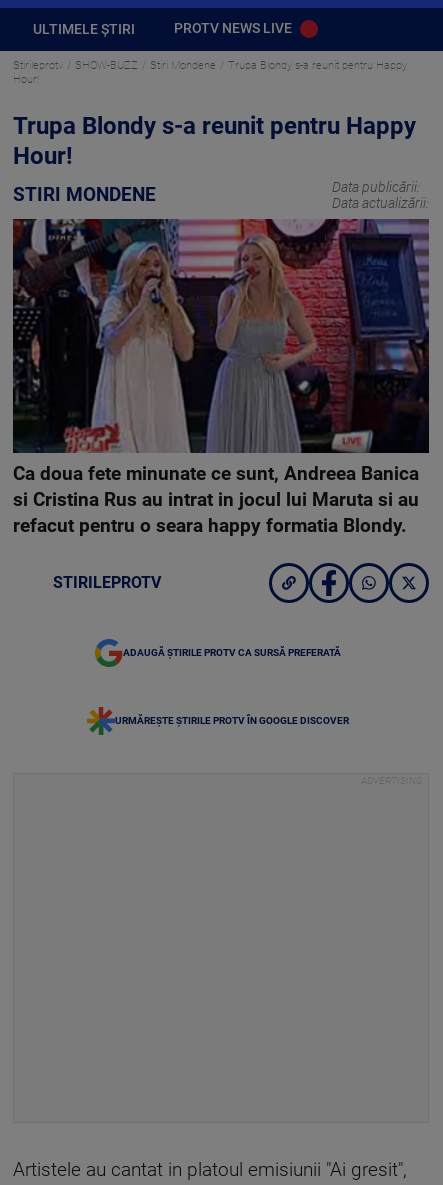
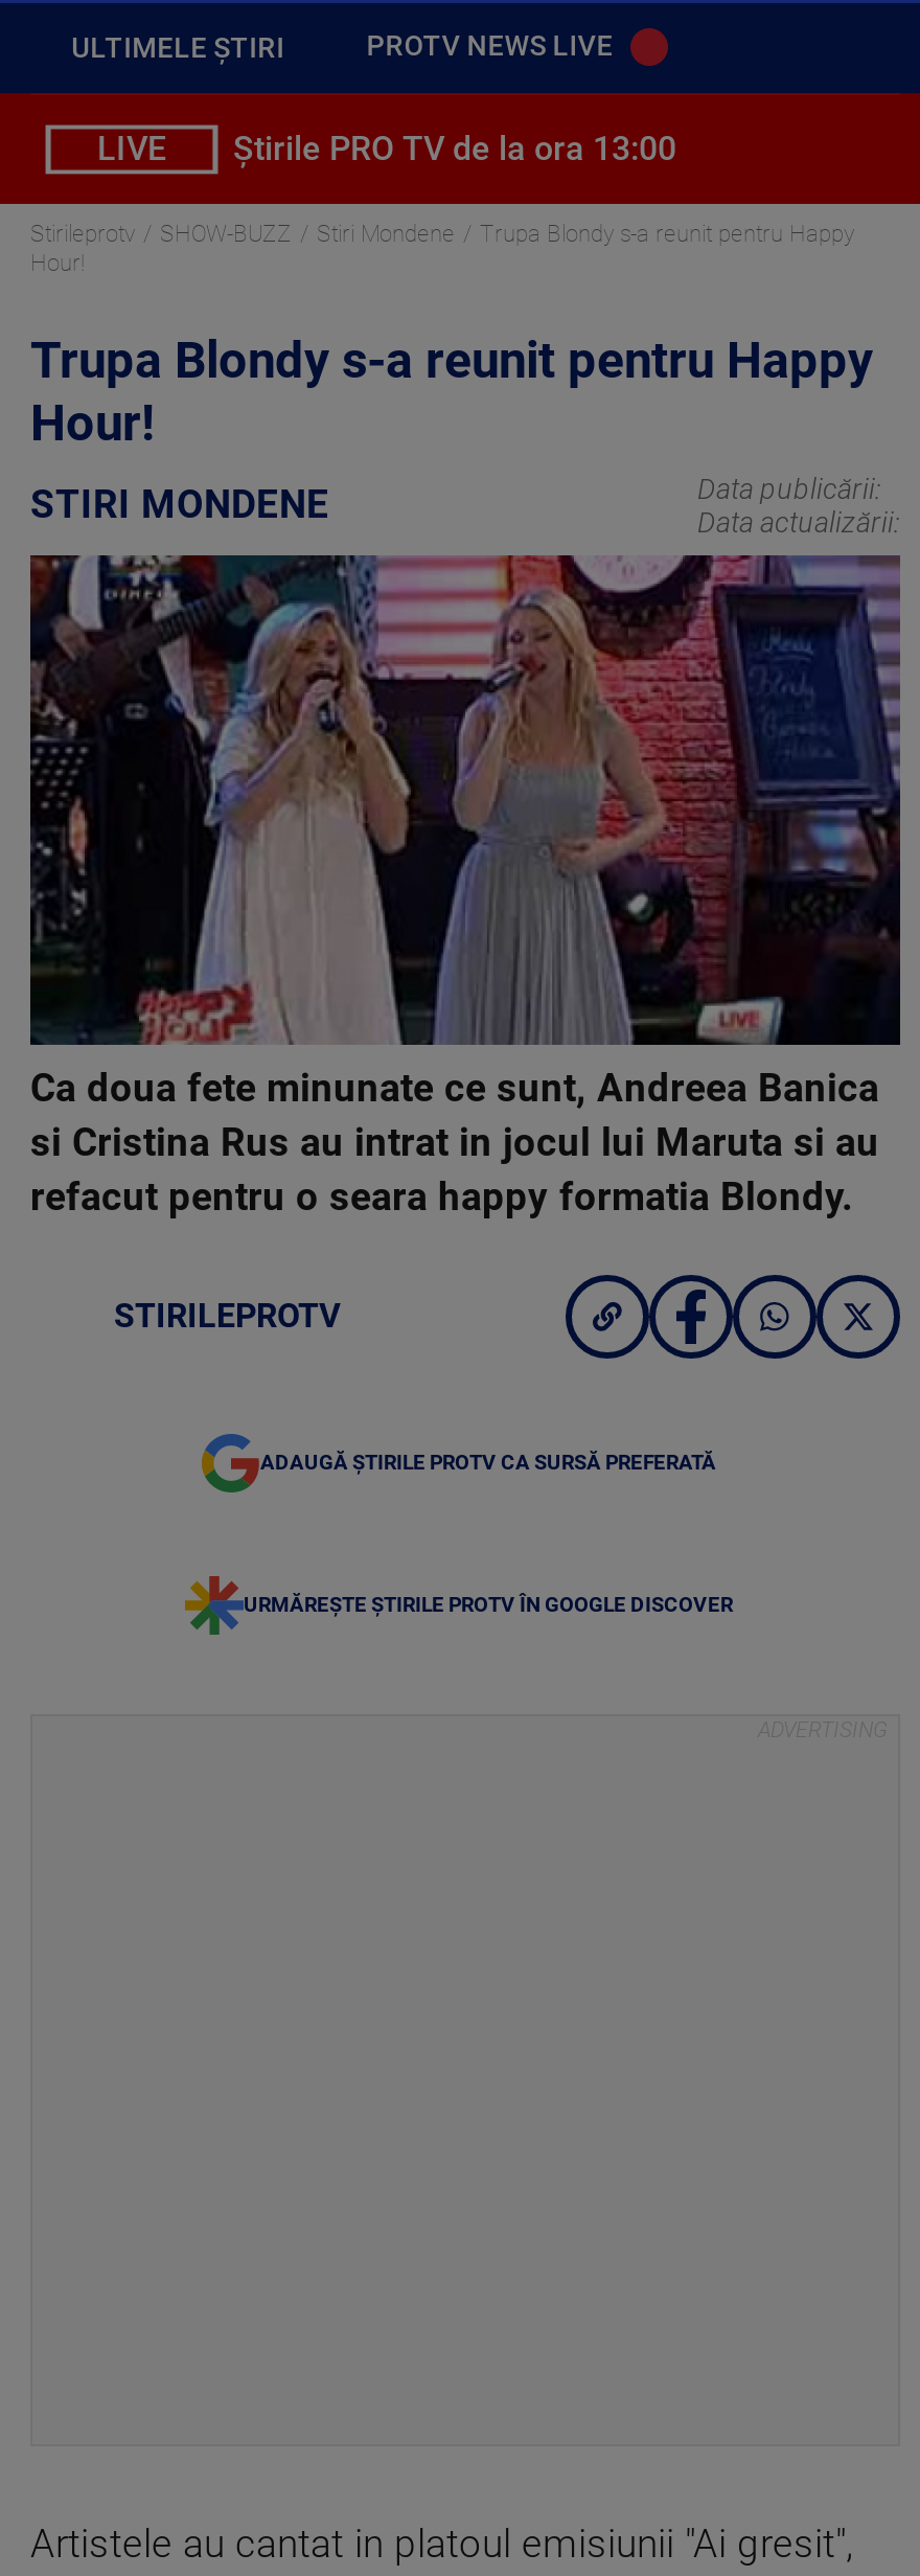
+ LIVE
+ Știrile PRO TV de la ora 13:00
